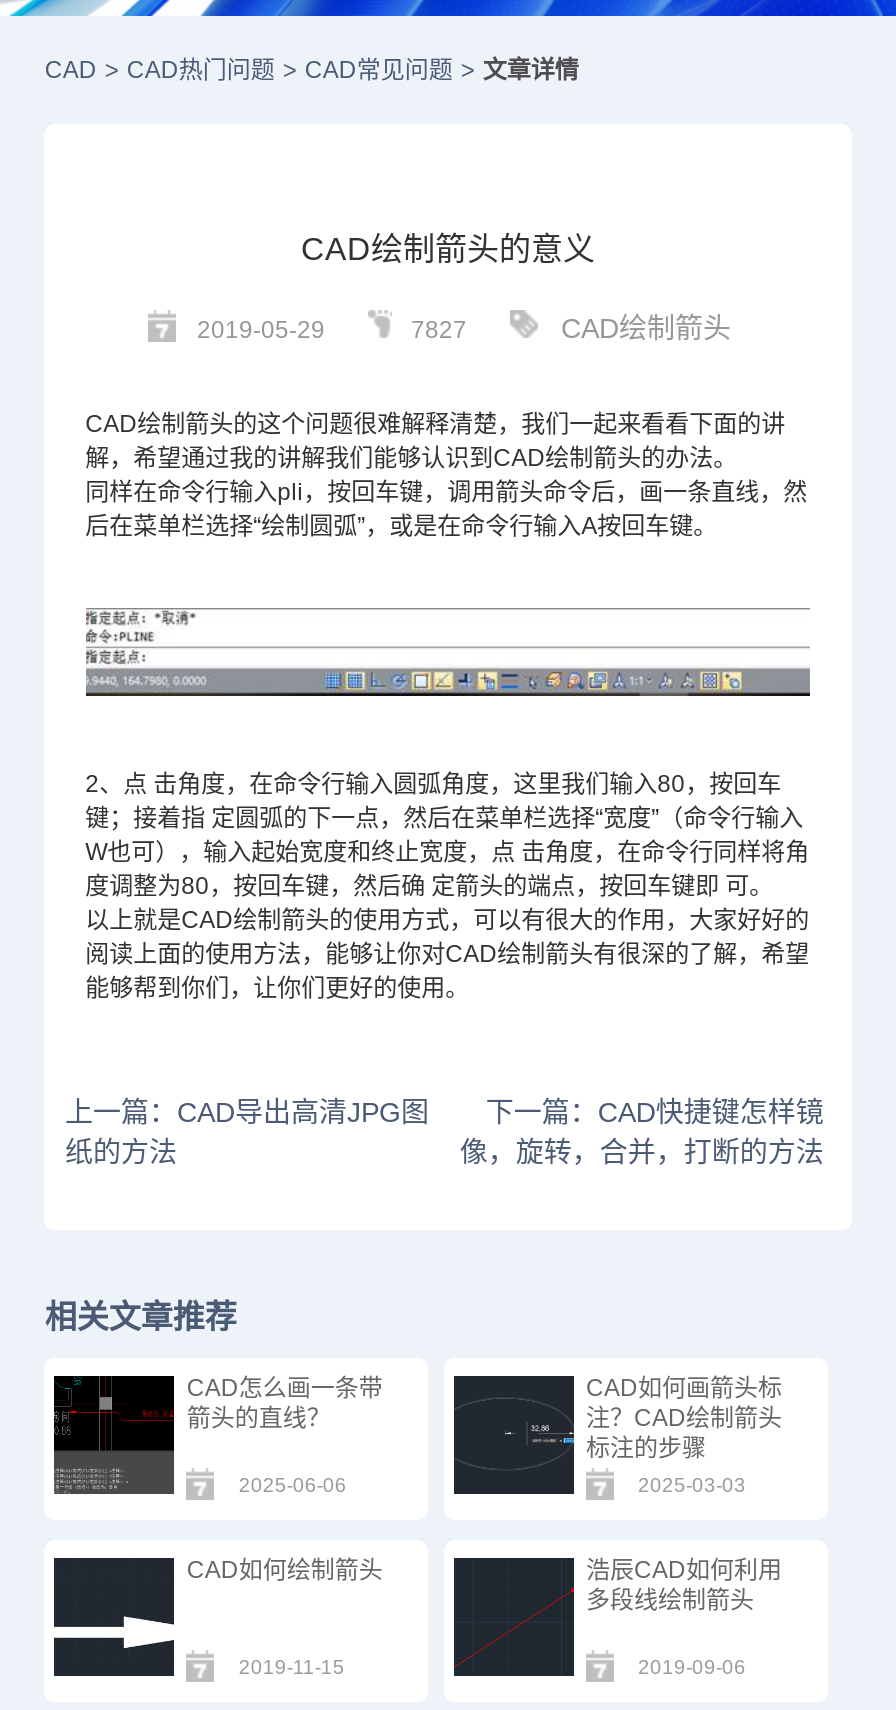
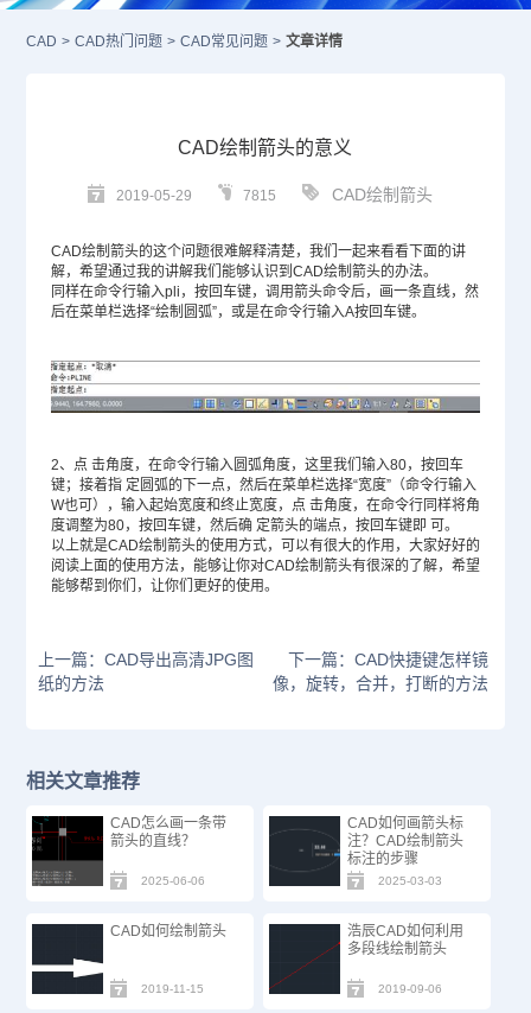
- 7827
+ 7815
